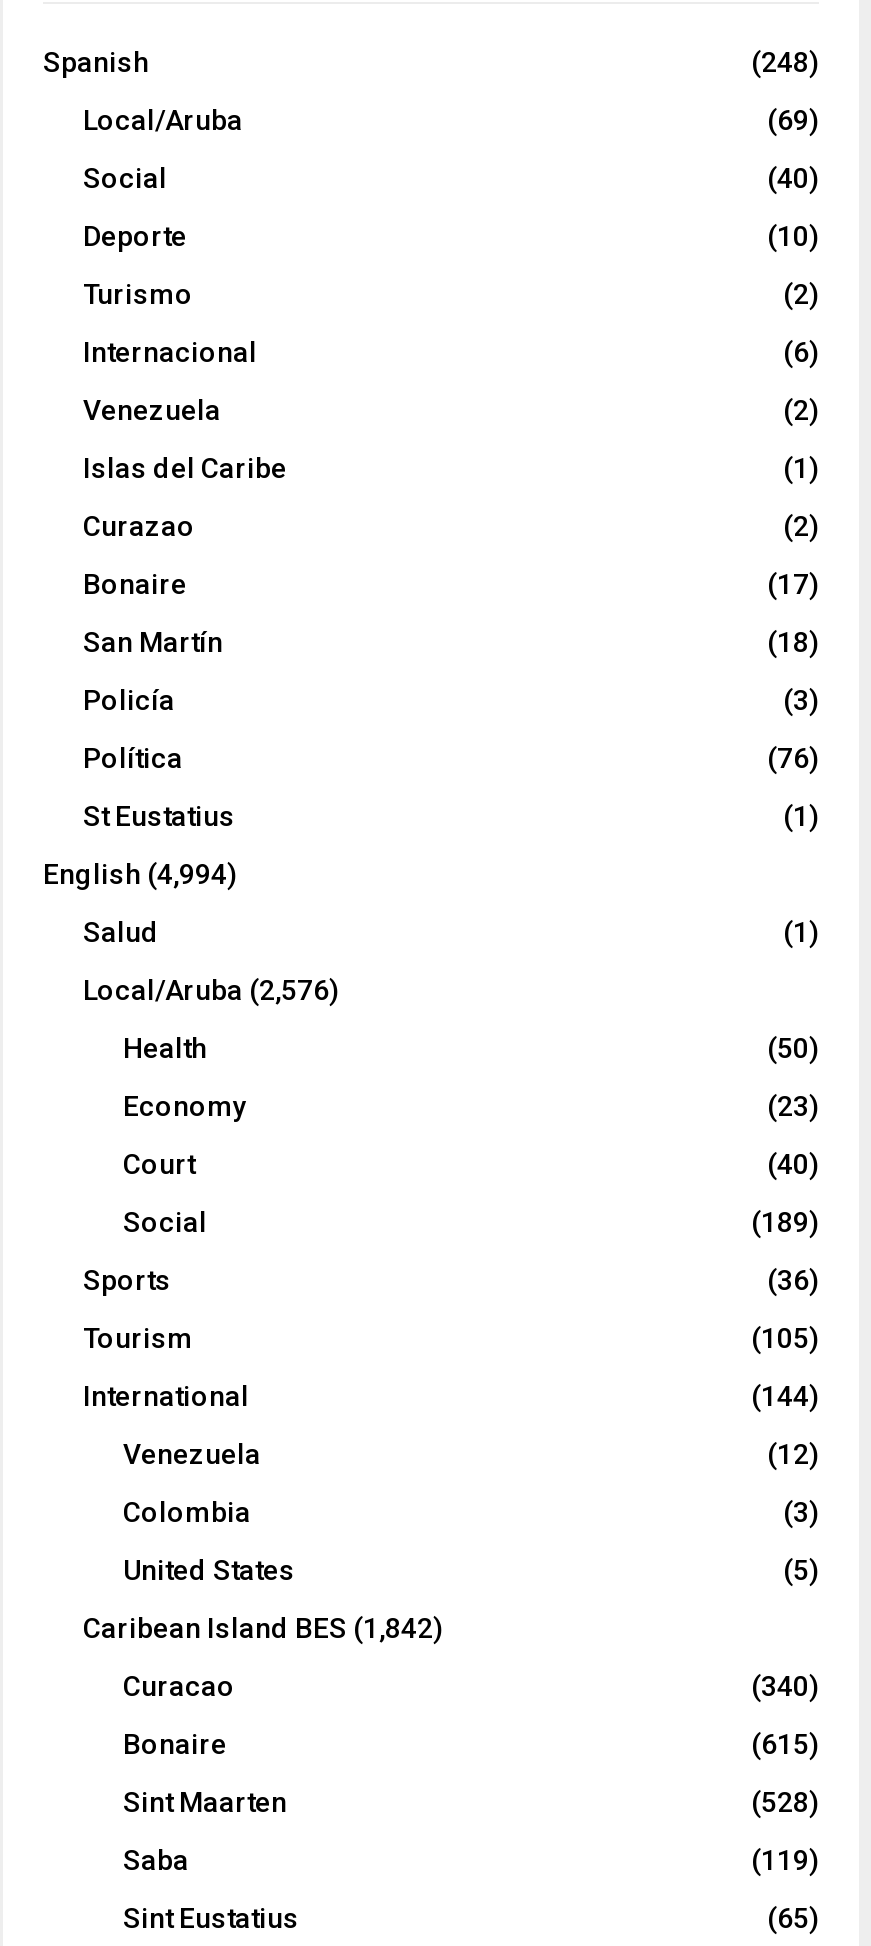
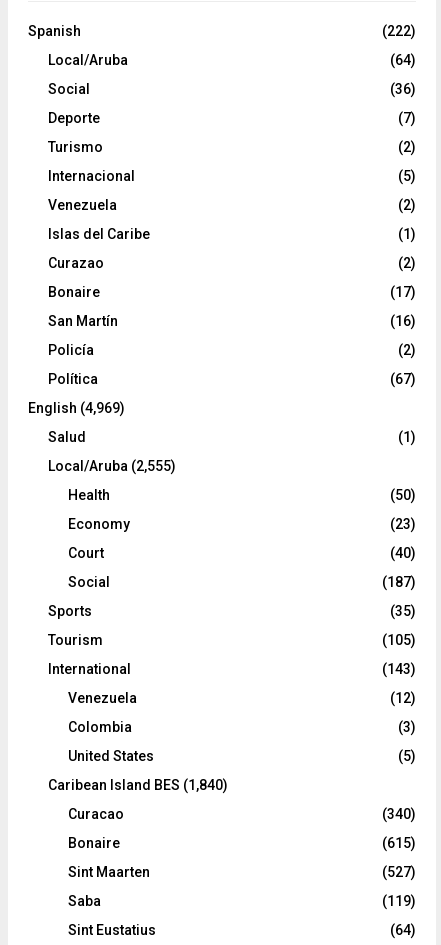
- (248)
+ (222)

- (69)
+ (64)

- (40)
+ (36)

- (10)
+ (7)

- (6)
+ (5)

- (18)
+ (16)

- (3)
+ (2)

- (76)
- St Eustatius
- (1)
- English (4,994)
+ (67)
+ English (4,969)

- Local/Aruba (2,576)
+ Local/Aruba (2,555)

- (189)
+ (187)

- (36)
+ (35)

- (144)
+ (143)

- Caribean Island BES (1,842)
+ Caribean Island BES (1,840)

- (528)
+ (527)

- (65)
+ (64)
